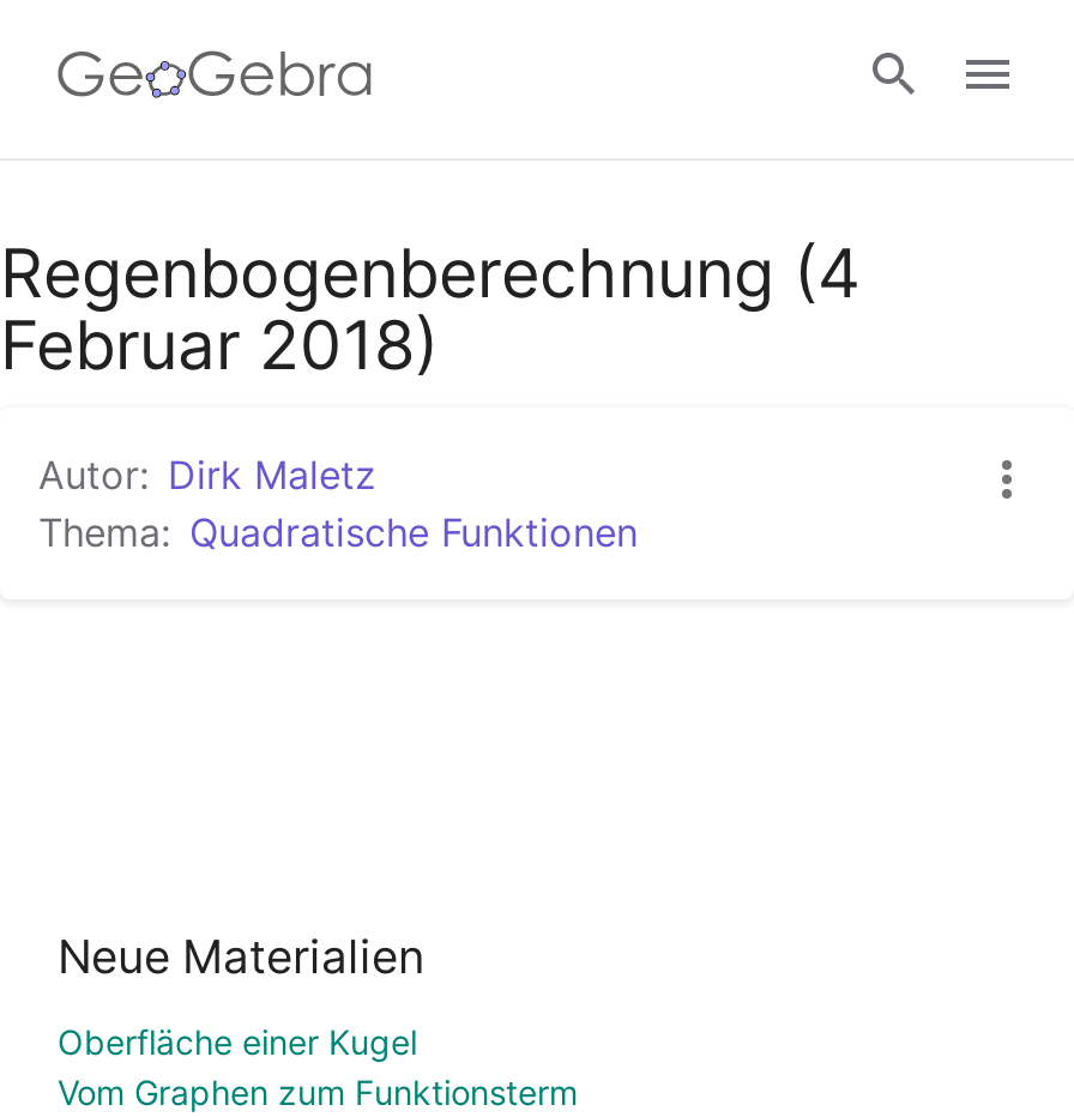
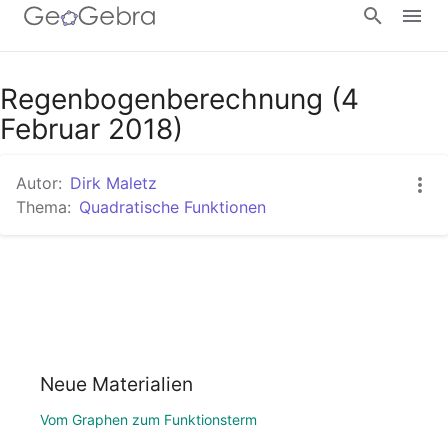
- Oberfläche einer Kugel
